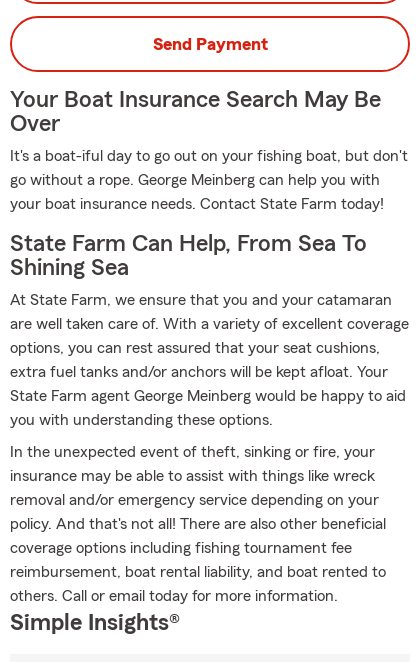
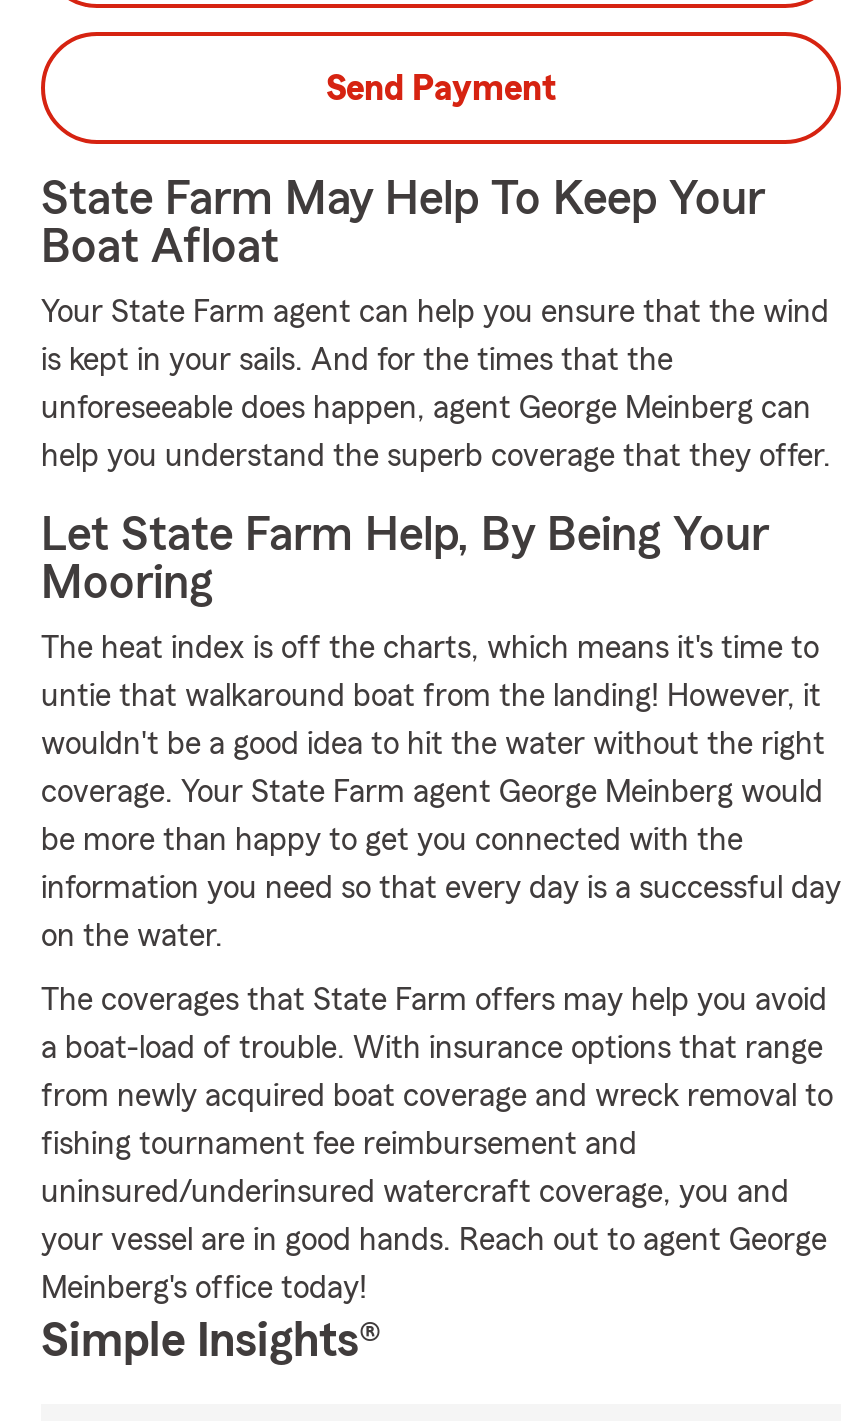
- Your Boat Insurance Search May Be
- Over
- It's a boat-iful day to go out on your fishing boat, but don't
- go without a rope. George Meinberg can help you with
- your boat insurance needs. Contact State Farm today!
- State Farm Can Help, From Sea To
- Shining Sea
- At State Farm, we ensure that you and your catamaran
- are well taken care of. With a variety of excellent coverage
- options, you can rest assured that your seat cushions,
- extra fuel tanks and/or anchors will be kept afloat. Your
- State Farm agent George Meinberg would be happy to aid
- you with understanding these options.
- In the unexpected event of theft, sinking or fire, your
- insurance may be able to assist with things like wreck
- removal and/or emergency service depending on your
- policy. And that's not all! There are also other beneficial
- coverage options including fishing tournament fee
- reimbursement, boat rental liability, and boat rented to
- others. Call or email today for more information.
+ State Farm May Help To Keep Your
+ Boat Afloat
+ Your State Farm agent can help you ensure that the wind
+ is kept in your sails. And for the times that the
+ unforeseeable does happen, agent George Meinberg can
+ help you understand the superb coverage that they offer.
+ Let State Farm Help, By Being Your
+ Mooring
+ The heat index is off the charts, which means it's time to
+ untie that walkaround boat from the landing! However, it
+ wouldn't be a good idea to hit the water without the right
+ coverage. Your State Farm agent George Meinberg would
+ be more than happy to get you connected with the
+ information you need so that every day is a successful day
+ on the water.
+ The coverages that State Farm offers may help you avoid
+ a boat-load of trouble. With insurance options that range
+ from newly acquired boat coverage and wreck removal to
+ fishing tournament fee reimbursement and
+ uninsured/underinsured watercraft coverage, you and
+ your vessel are in good hands. Reach out to agent George
+ Meinberg's office today!
